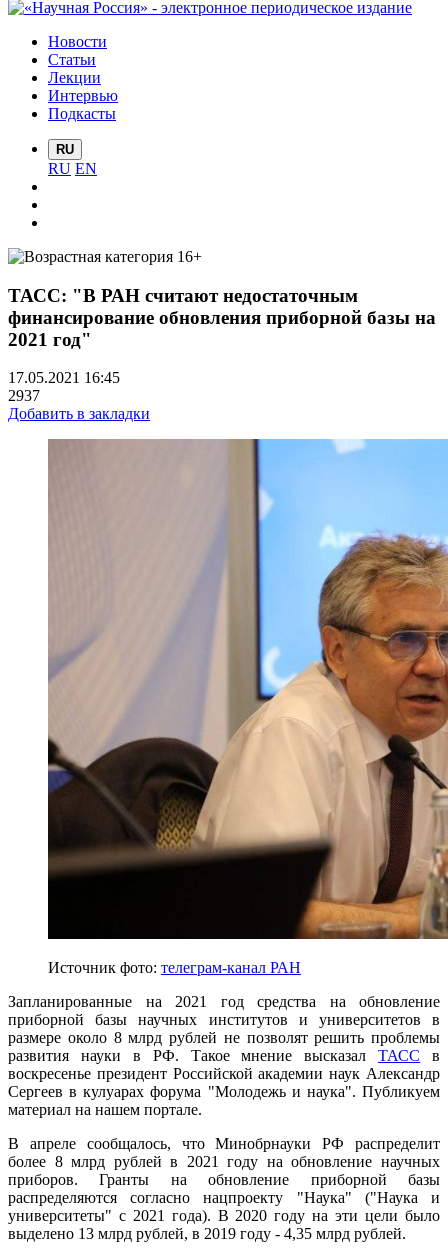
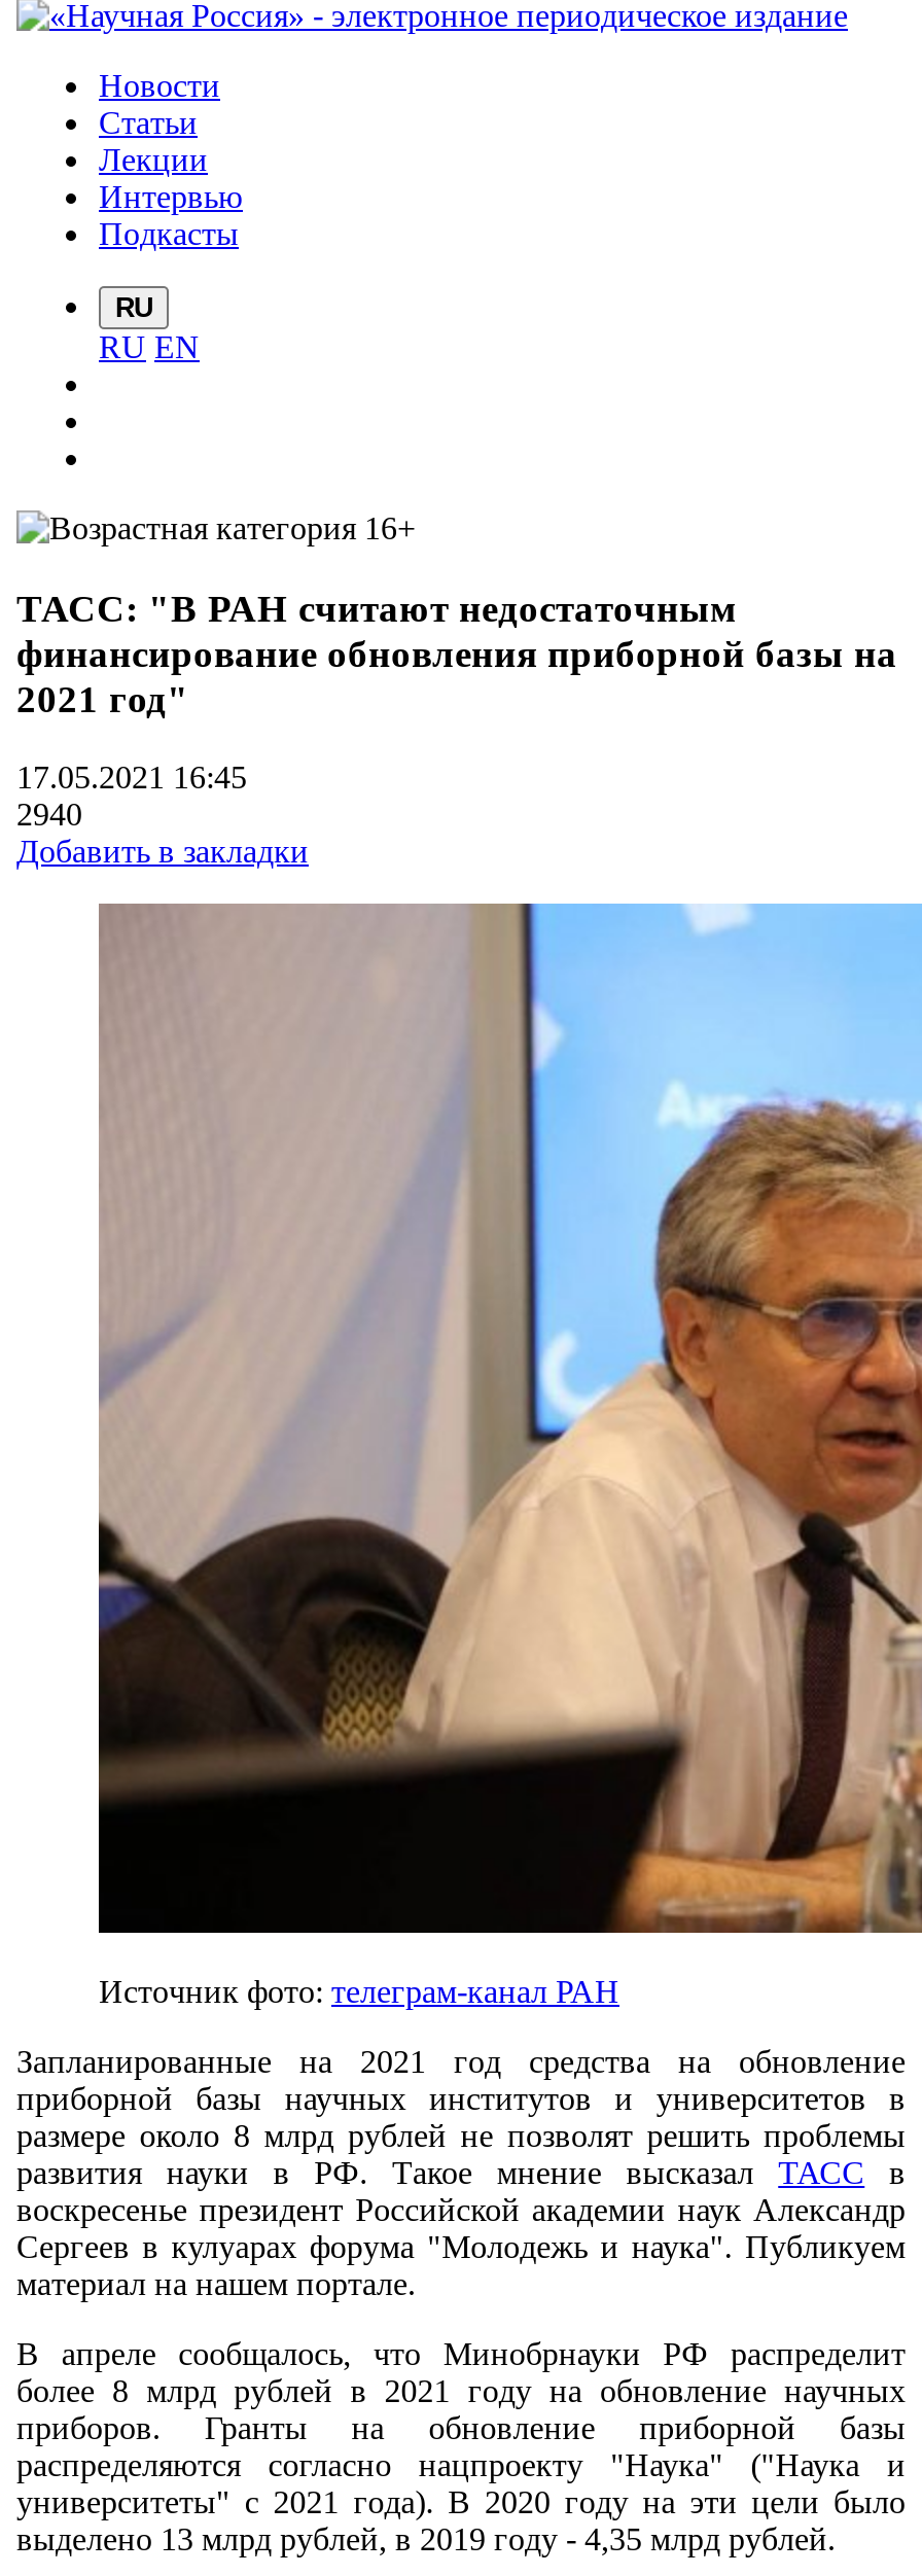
- 2937
+ 2940
